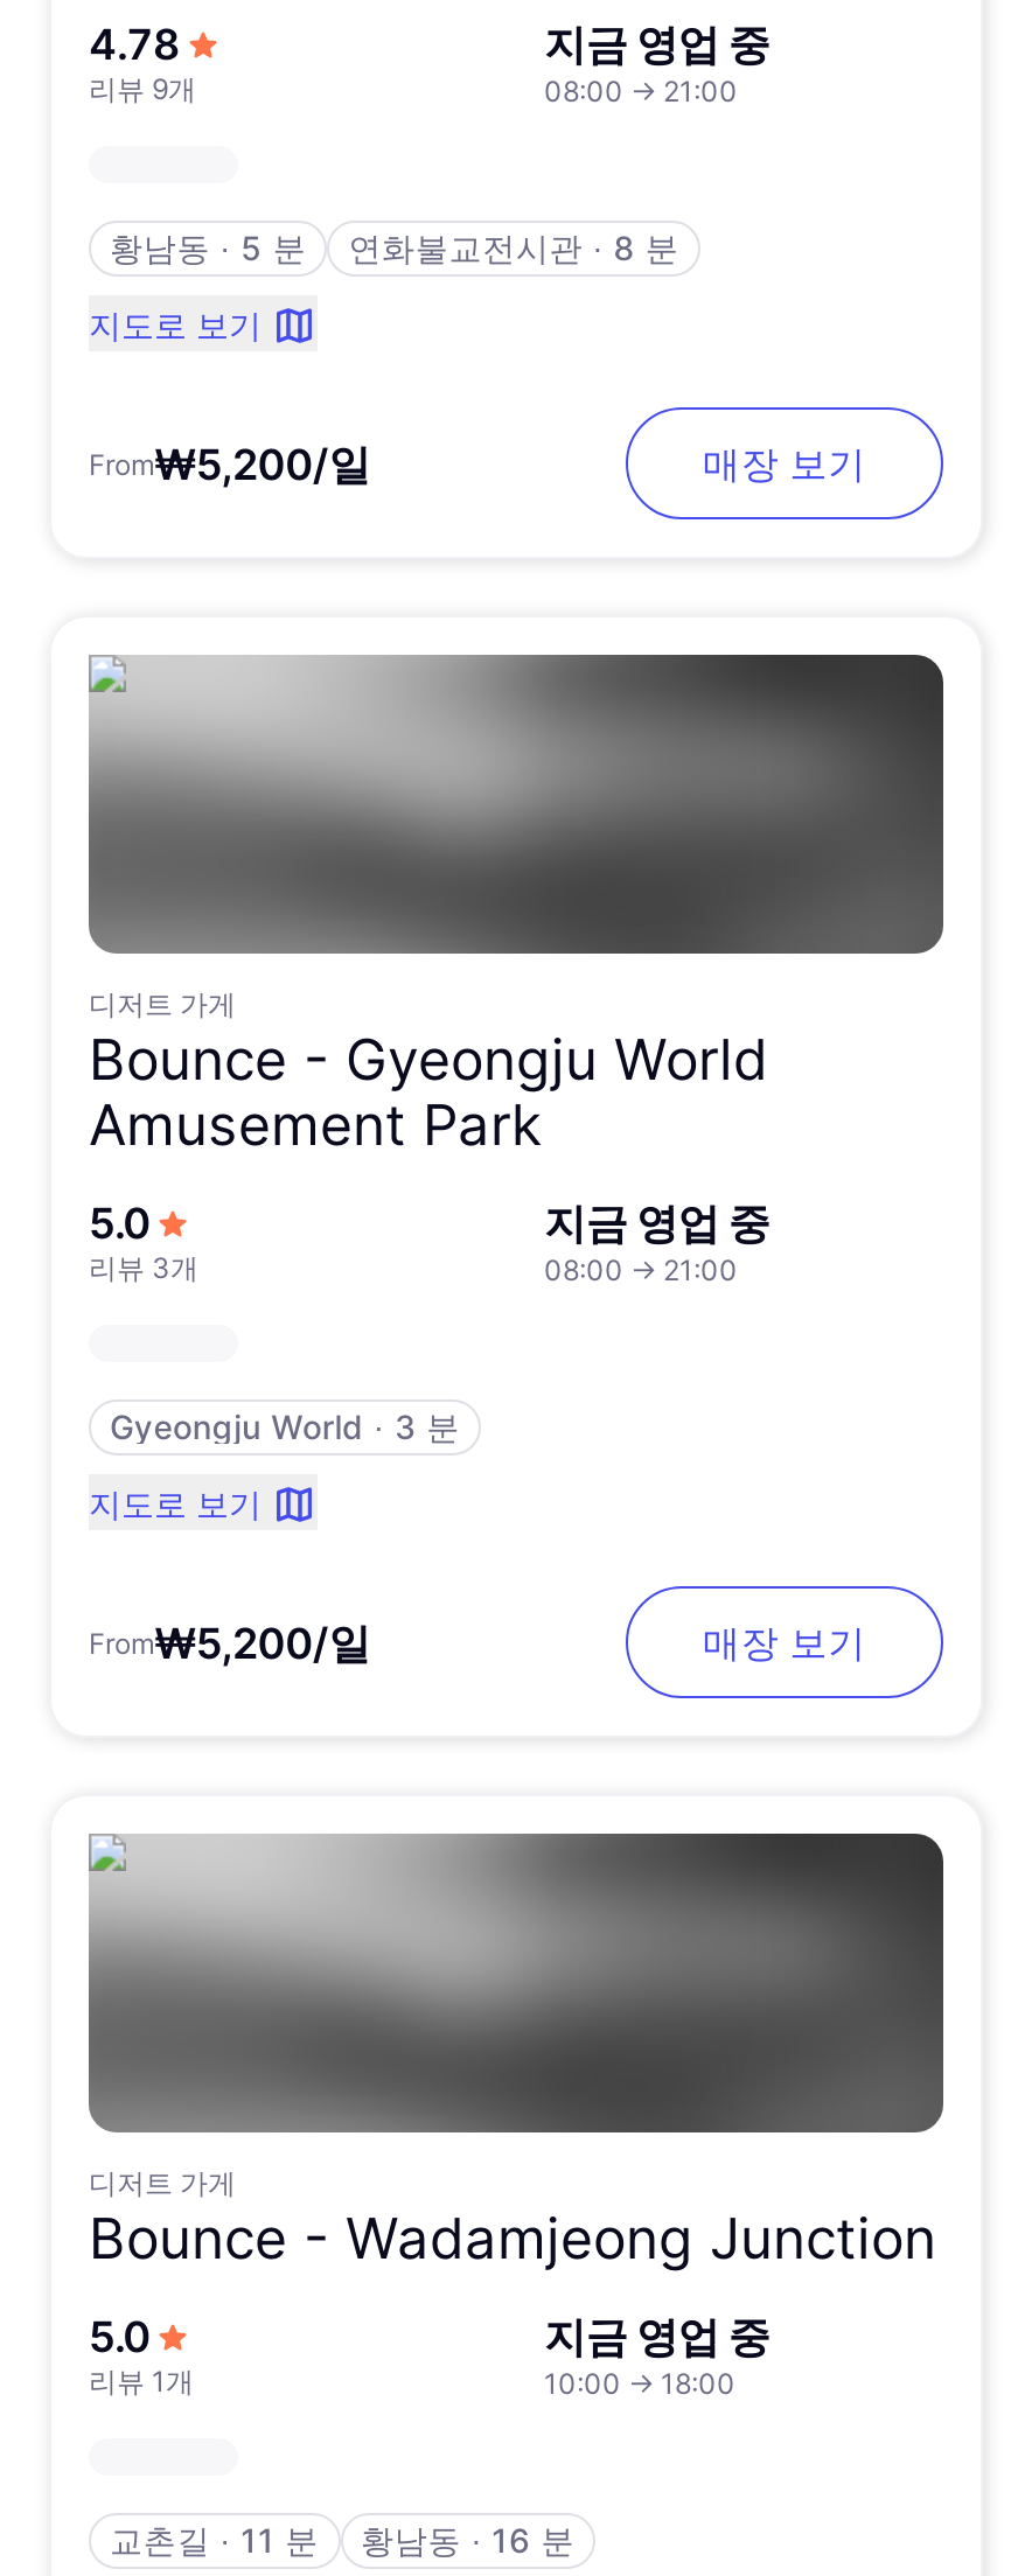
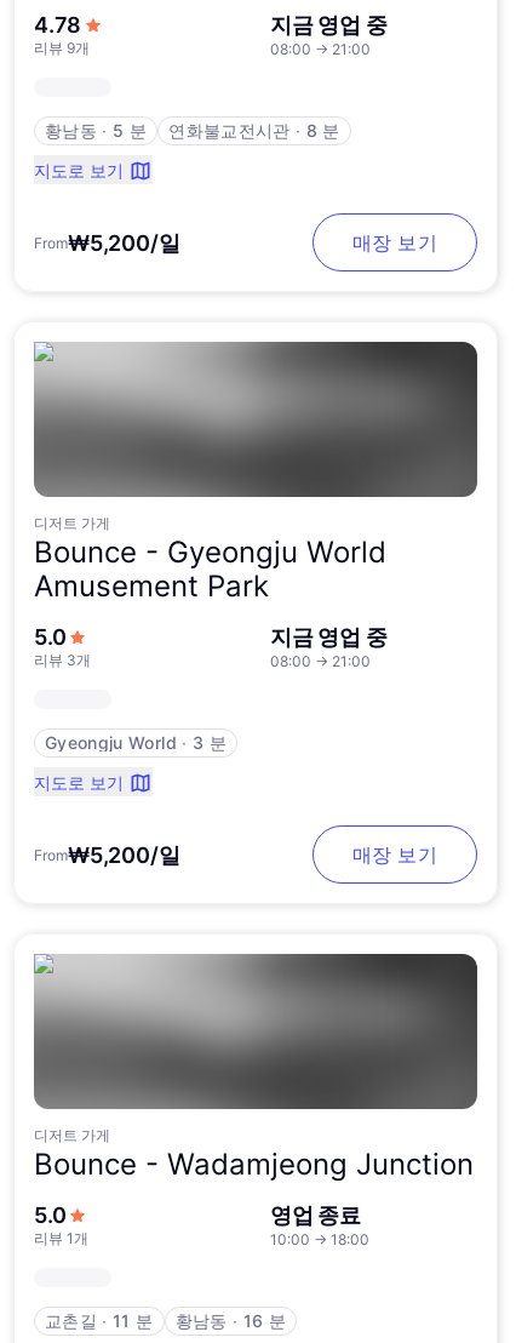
- 지금 영업 중
+ 영업 종료
